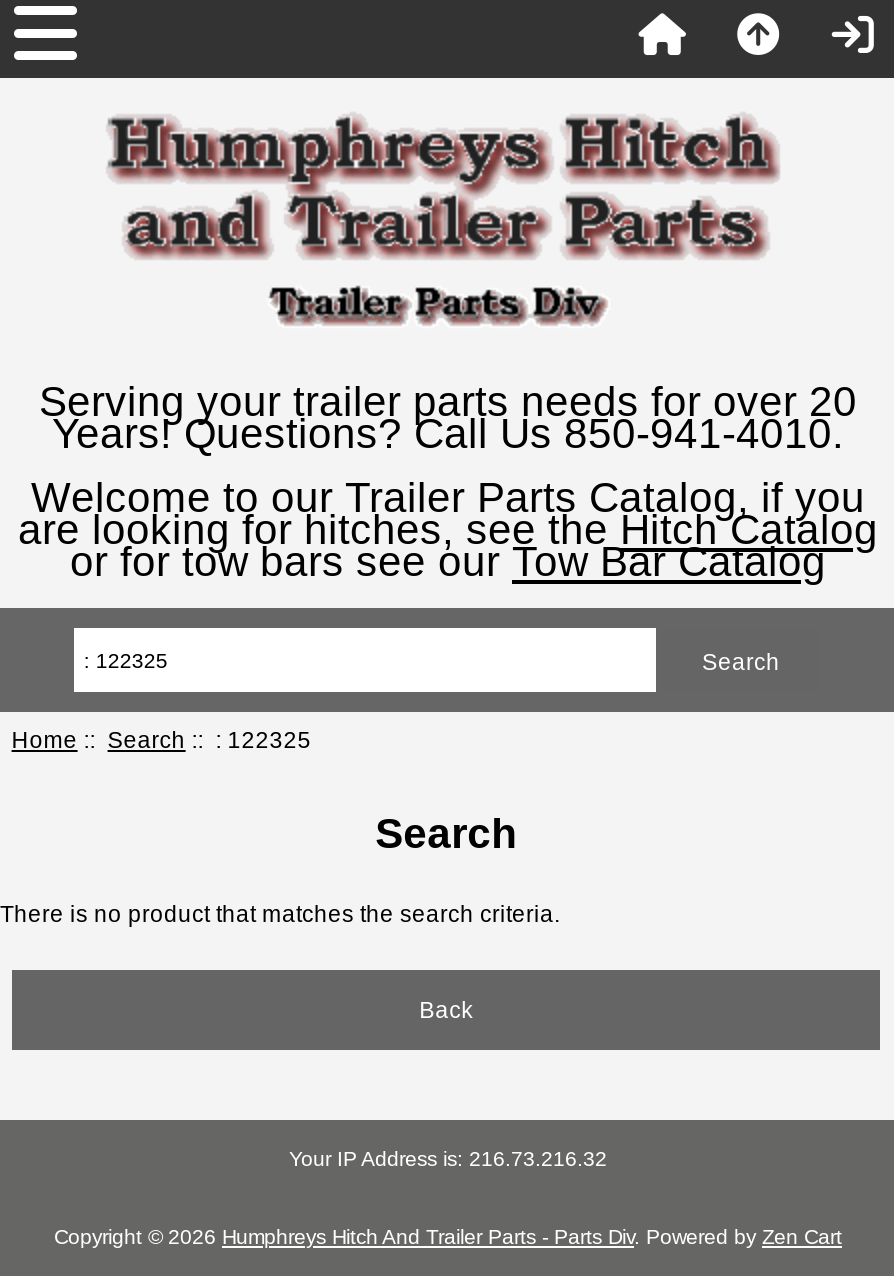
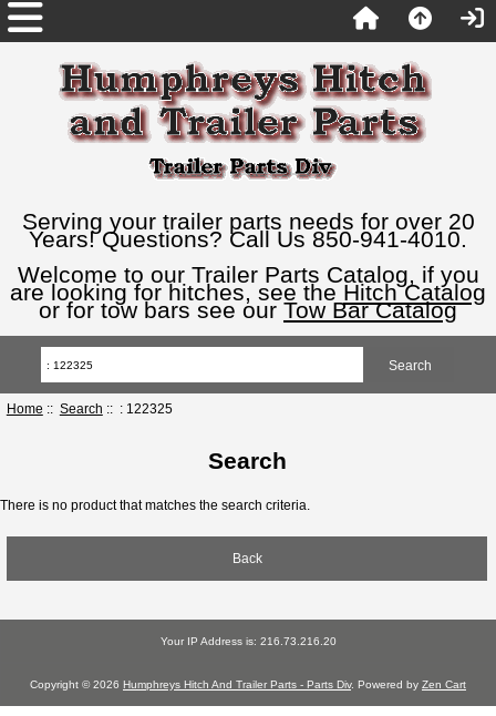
- Your IP Address is: 216.73.216.32
+ Your IP Address is: 216.73.216.20
